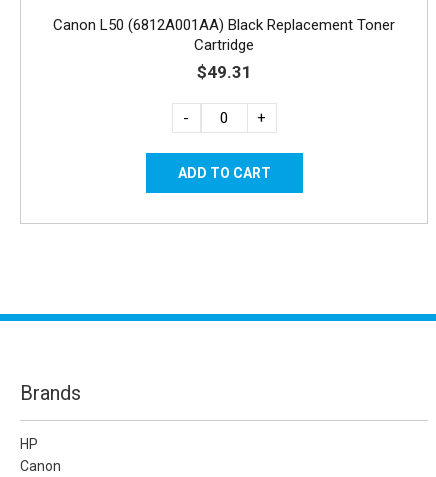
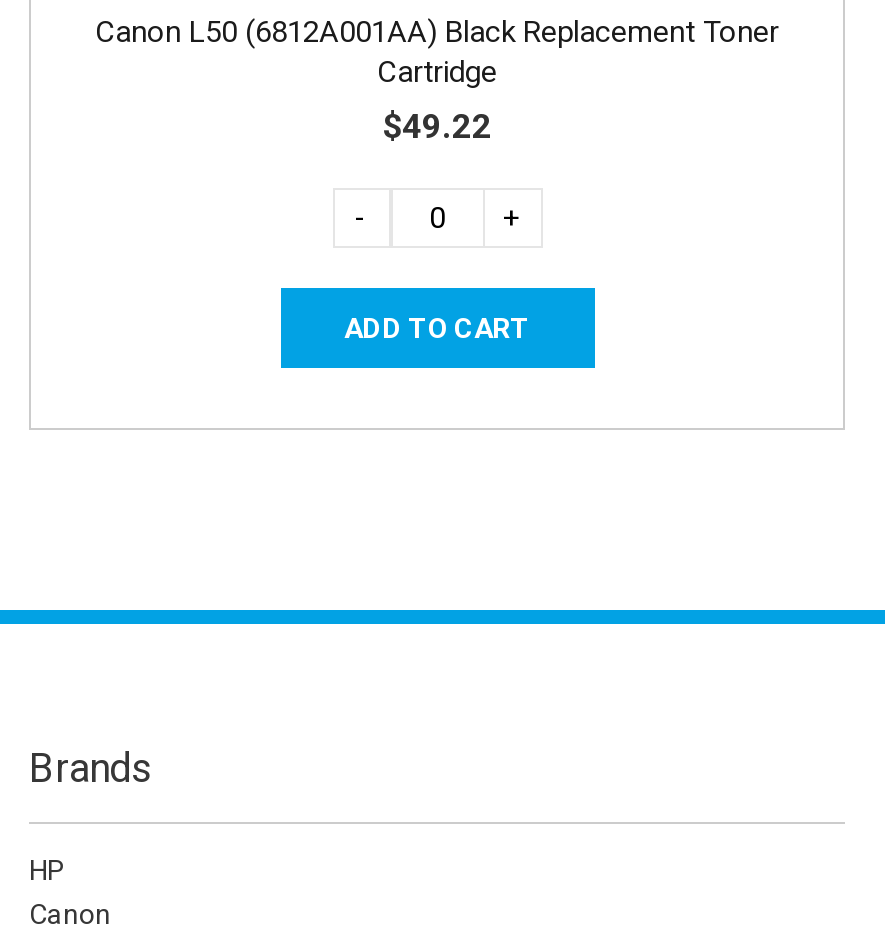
- $49.31
+ $49.22
